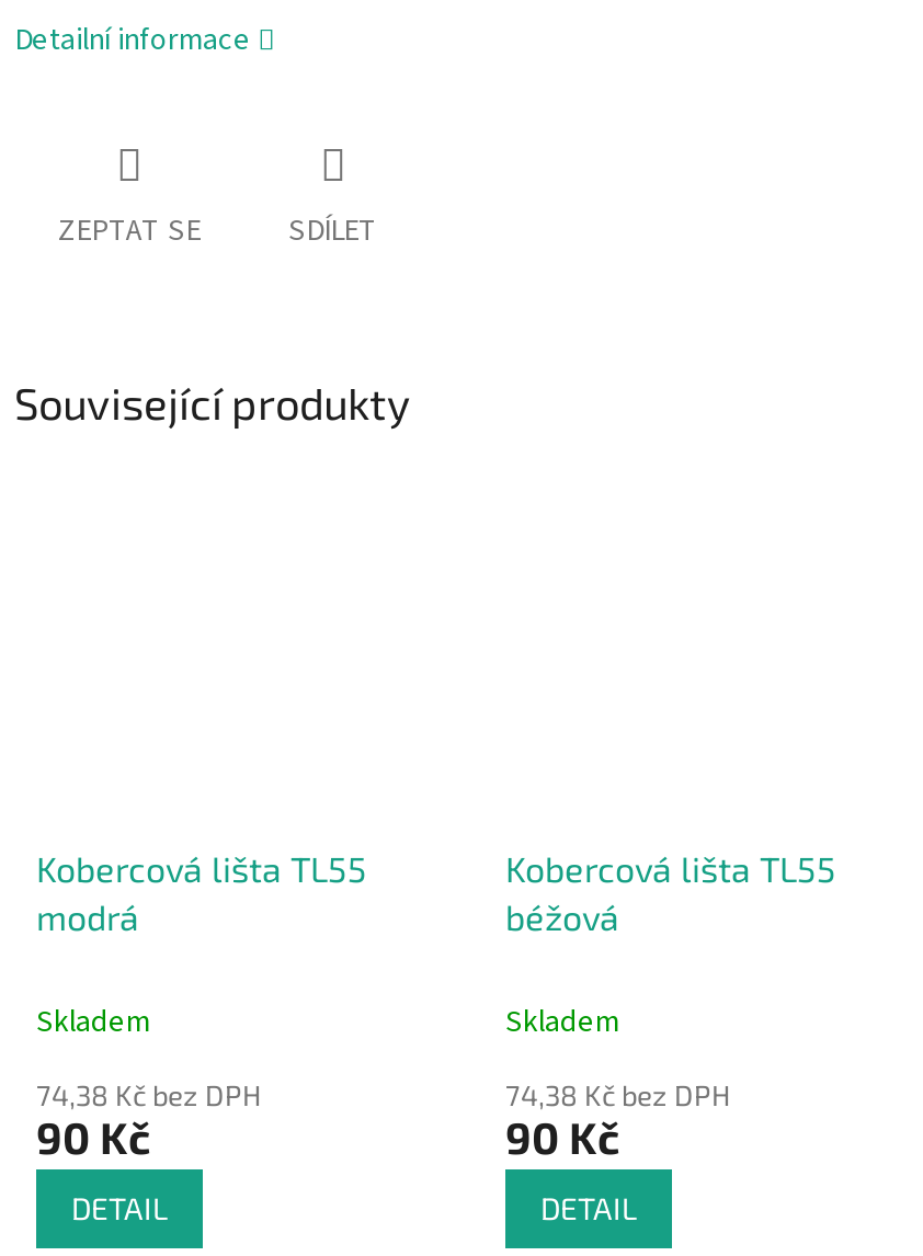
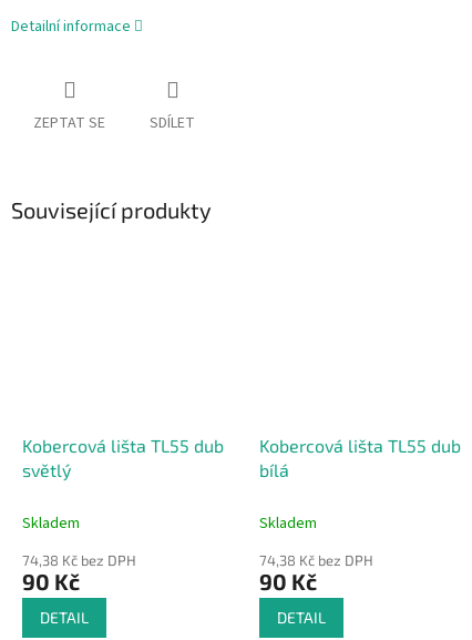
- Kobercová lišta TL55
- modrá
+ Kobercová lišta TL55 dub
+ světlý

- Kobercová lišta TL55
- béžová
+ Kobercová lišta TL55 dub
+ bílá
